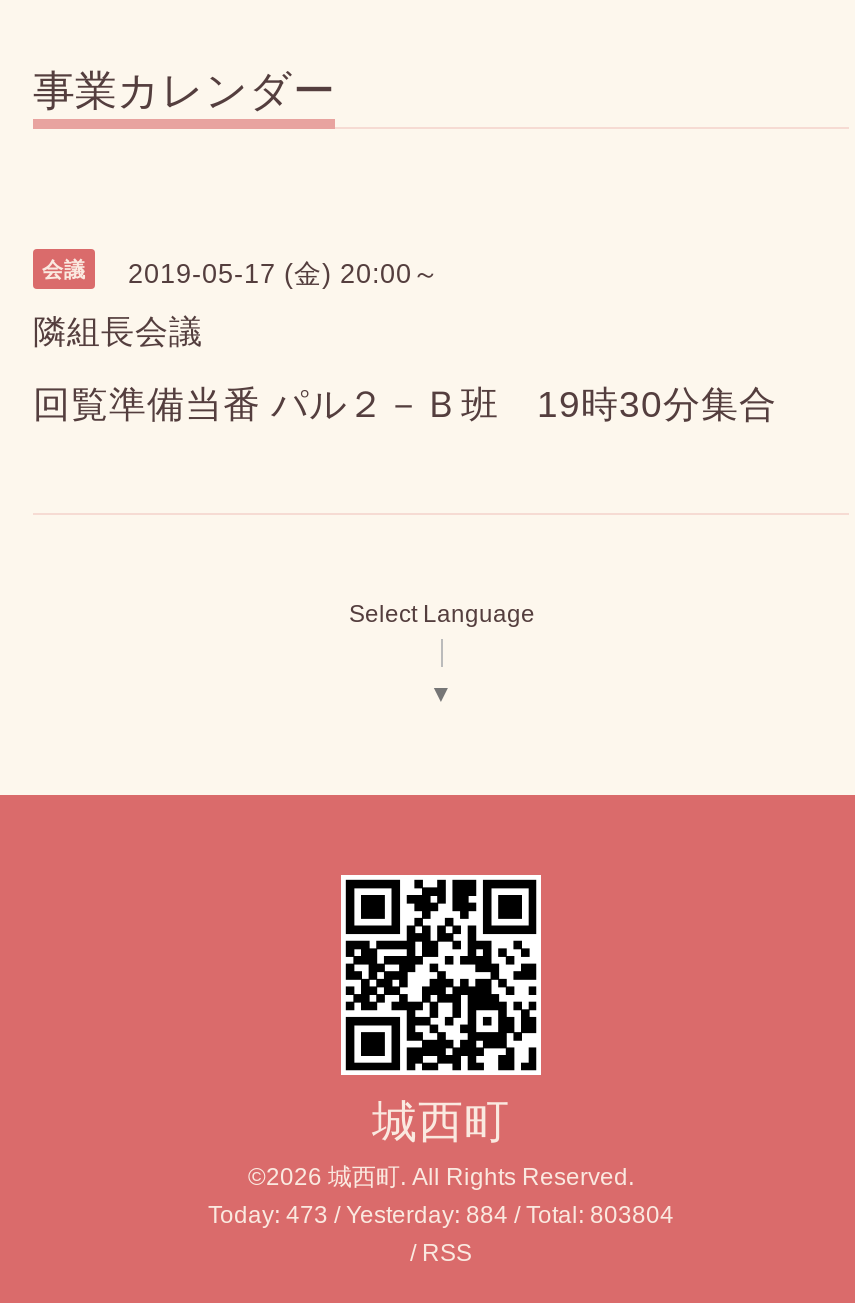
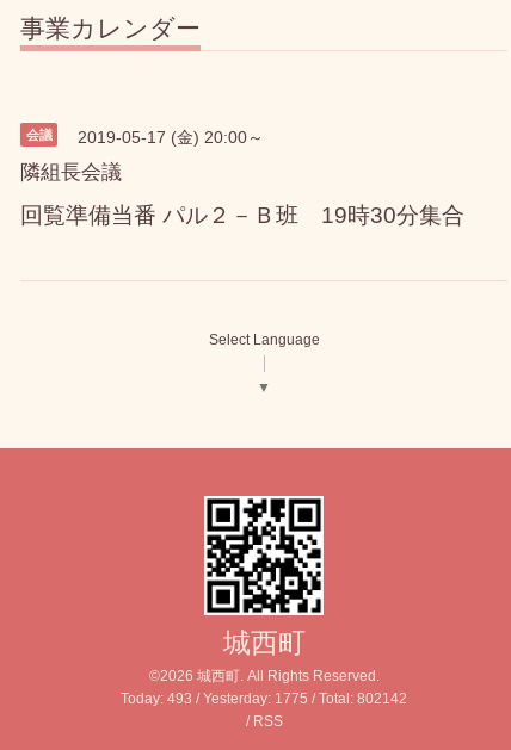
- Today: 473 / Yesterday: 884 / Total: 803804
+ Today: 493 / Yesterday: 1775 / Total: 802142
